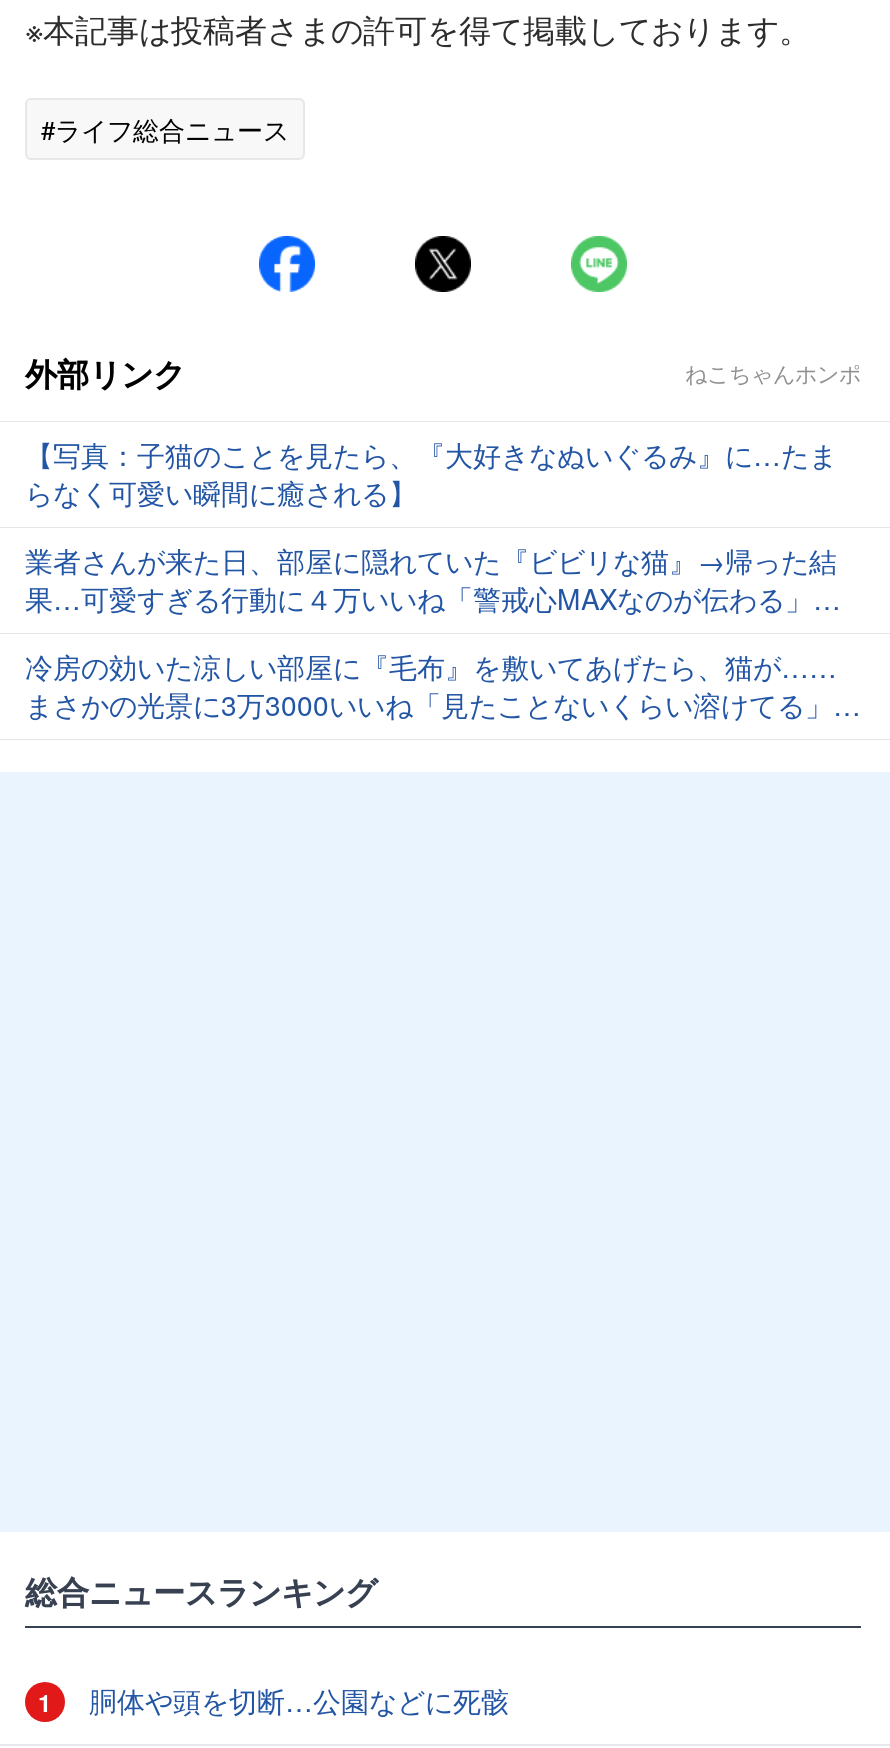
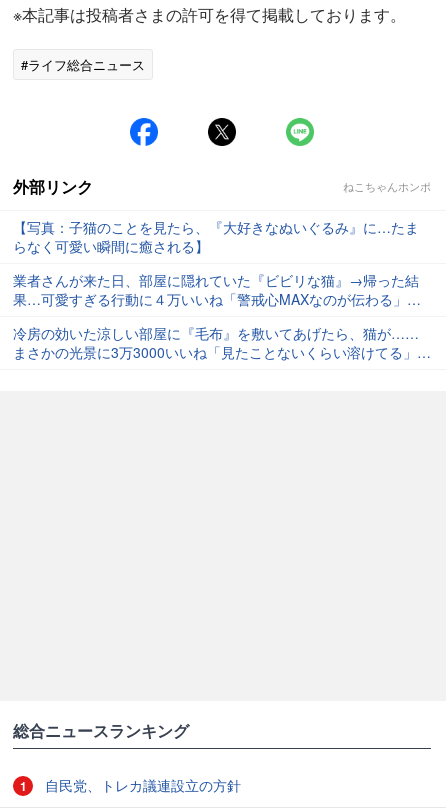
- 胴体や頭を切断…公園などに死骸
+ 自民党、トレカ議連設立の方針
